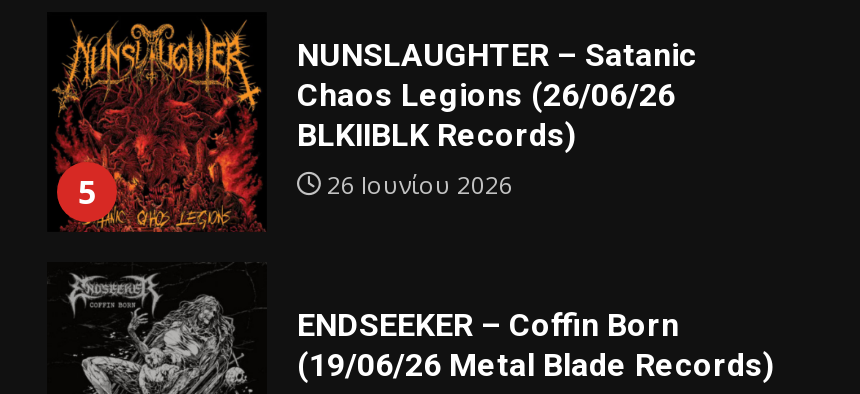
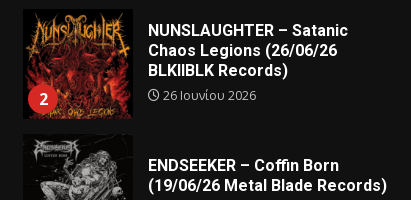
- 5
+ 2
